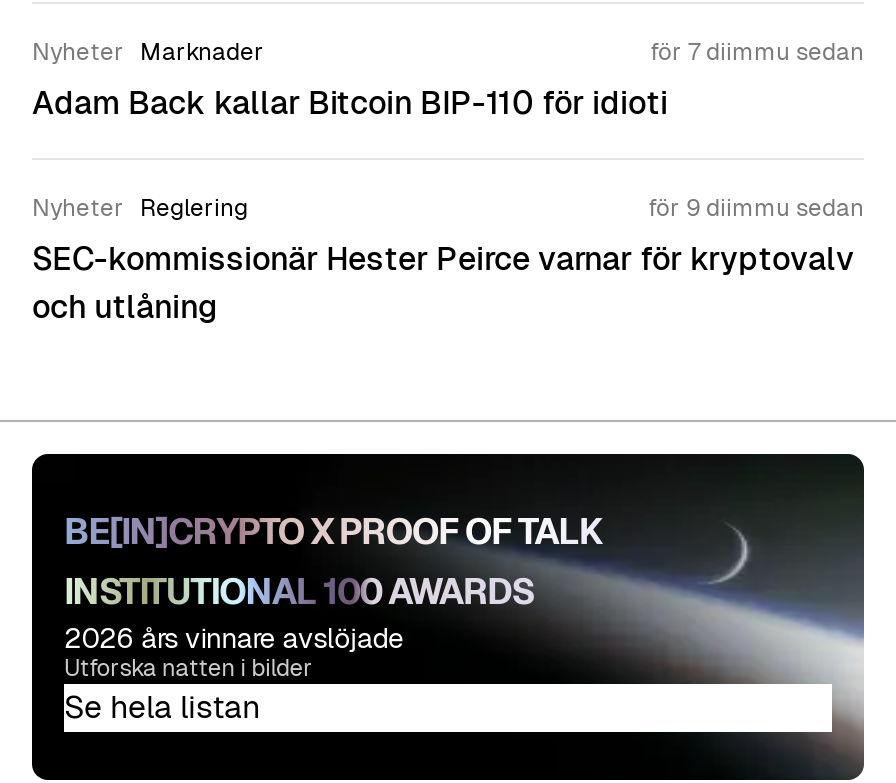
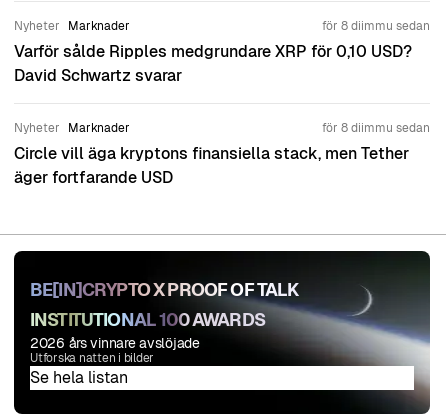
- för 7 diimmu sedan
- Adam Back kallar Bitcoin BIP-110 för idioti
+ för 8 diimmu sedan
+ Varför sålde Ripples medgrundare XRP för 0,10 USD?
+ David Schwartz svarar

- Nyheter Reglering
- för 9 diimmu sedan
- SEC-kommissionär Hester Peirce varnar för kryptovalv
- och utlåning
+ Nyheter Marknader
+ för 8 diimmu sedan
+ Circle vill äga kryptons finansiella stack, men Tether
+ äger fortfarande USD
